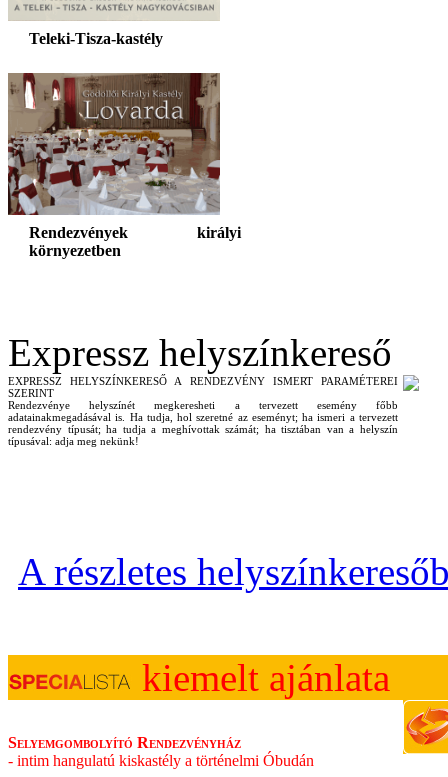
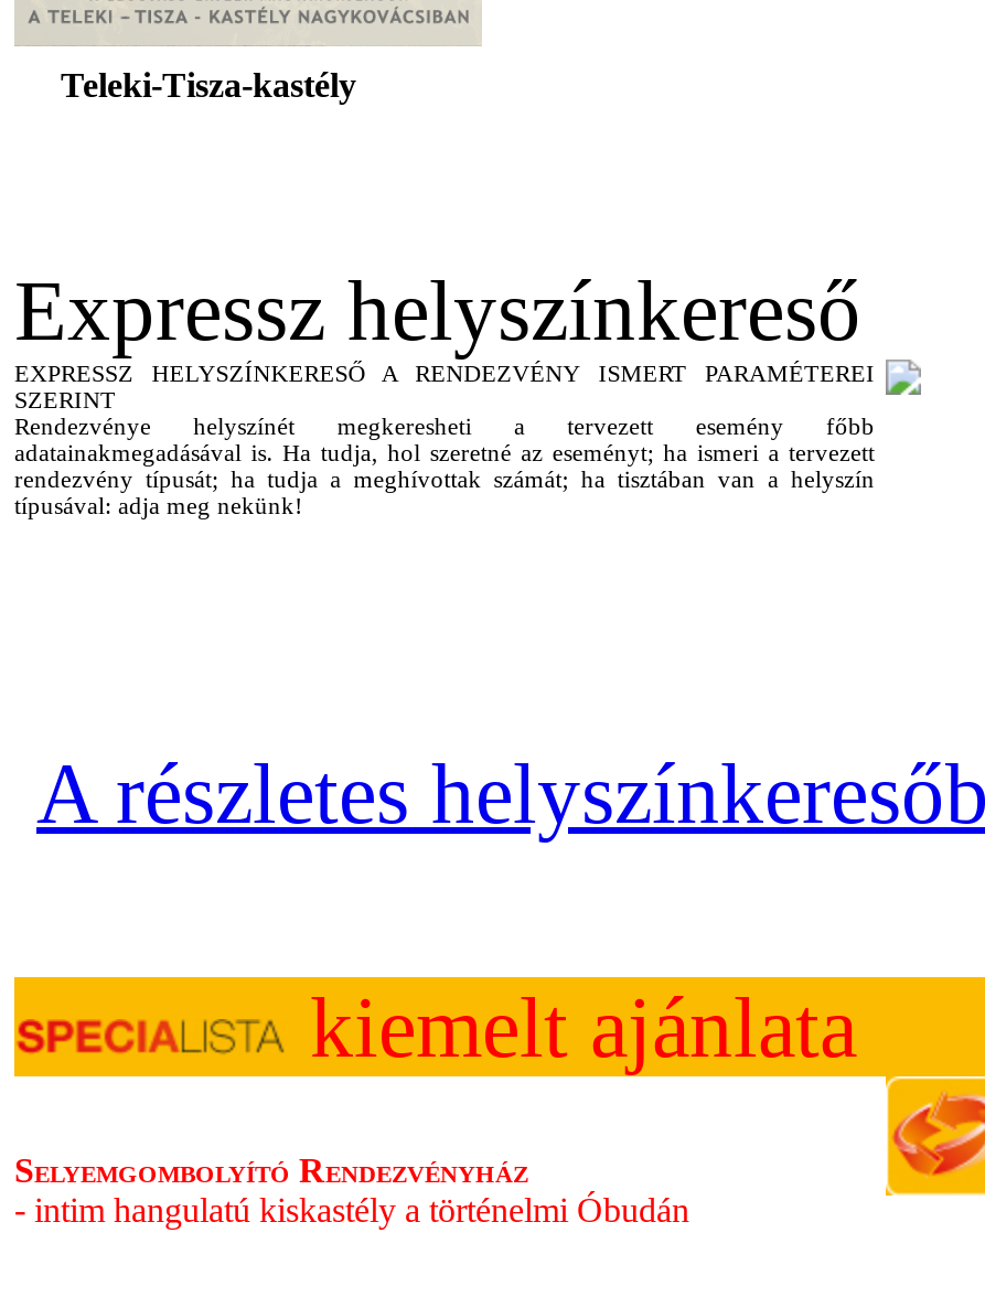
- [image]
- Rendezvények királyi
- környezetben
